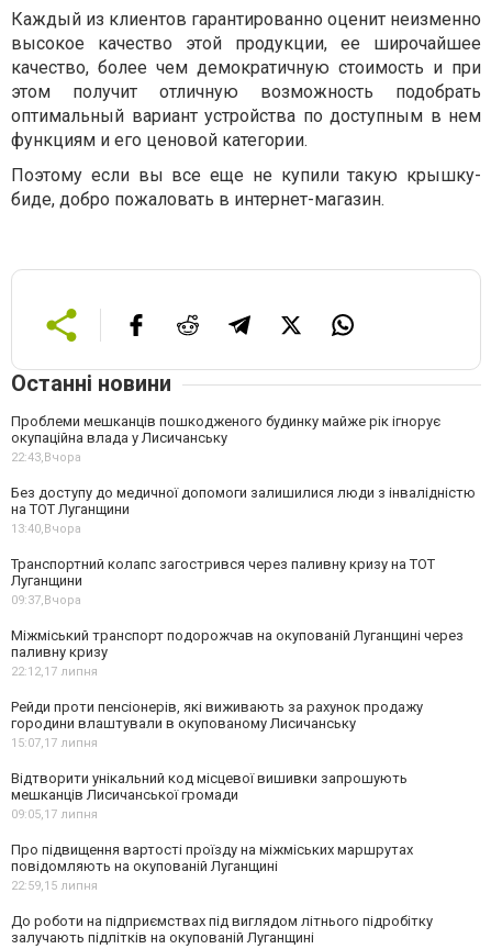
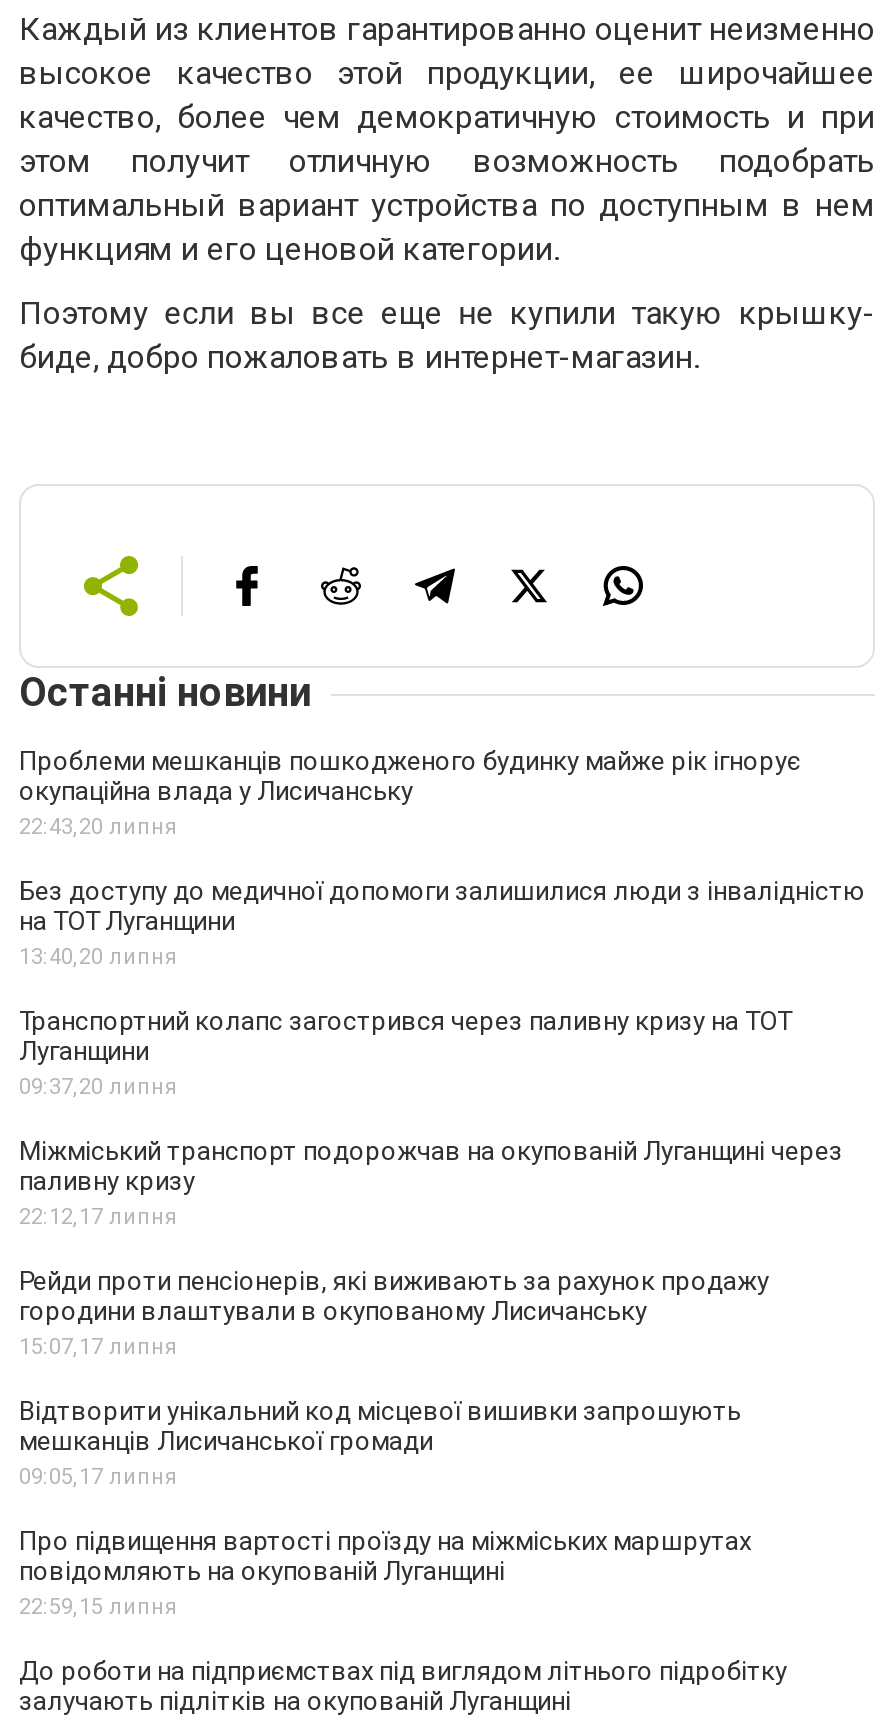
- 22:43,Вчора
+ 22:43,20 липня

- 13:40,Вчора
+ 13:40,20 липня

- 09:37,Вчора
+ 09:37,20 липня
